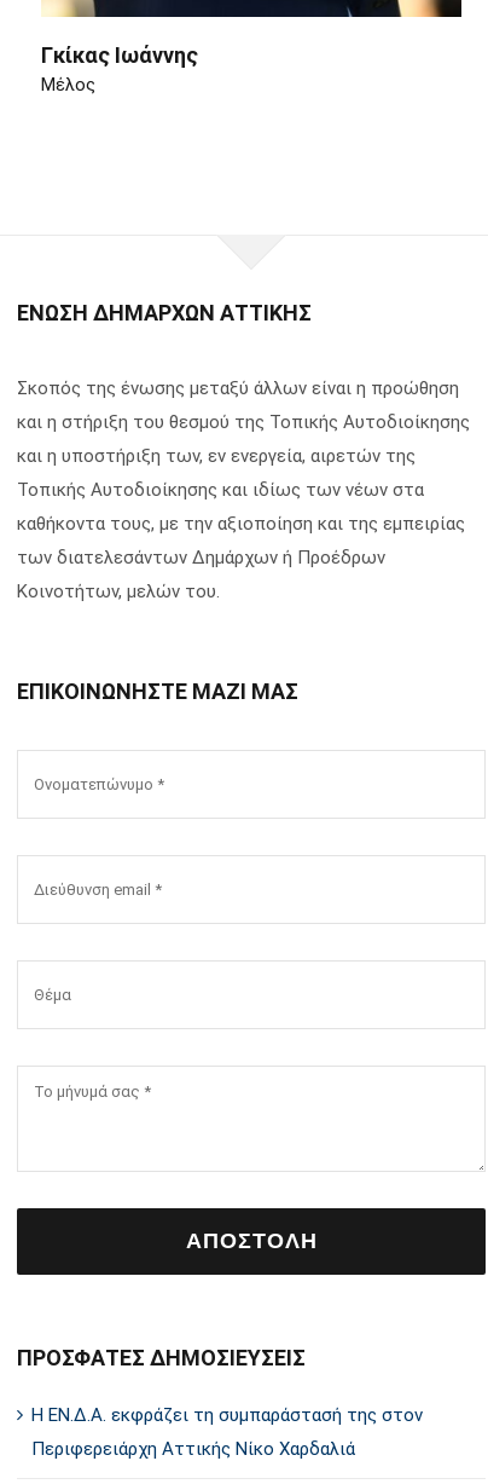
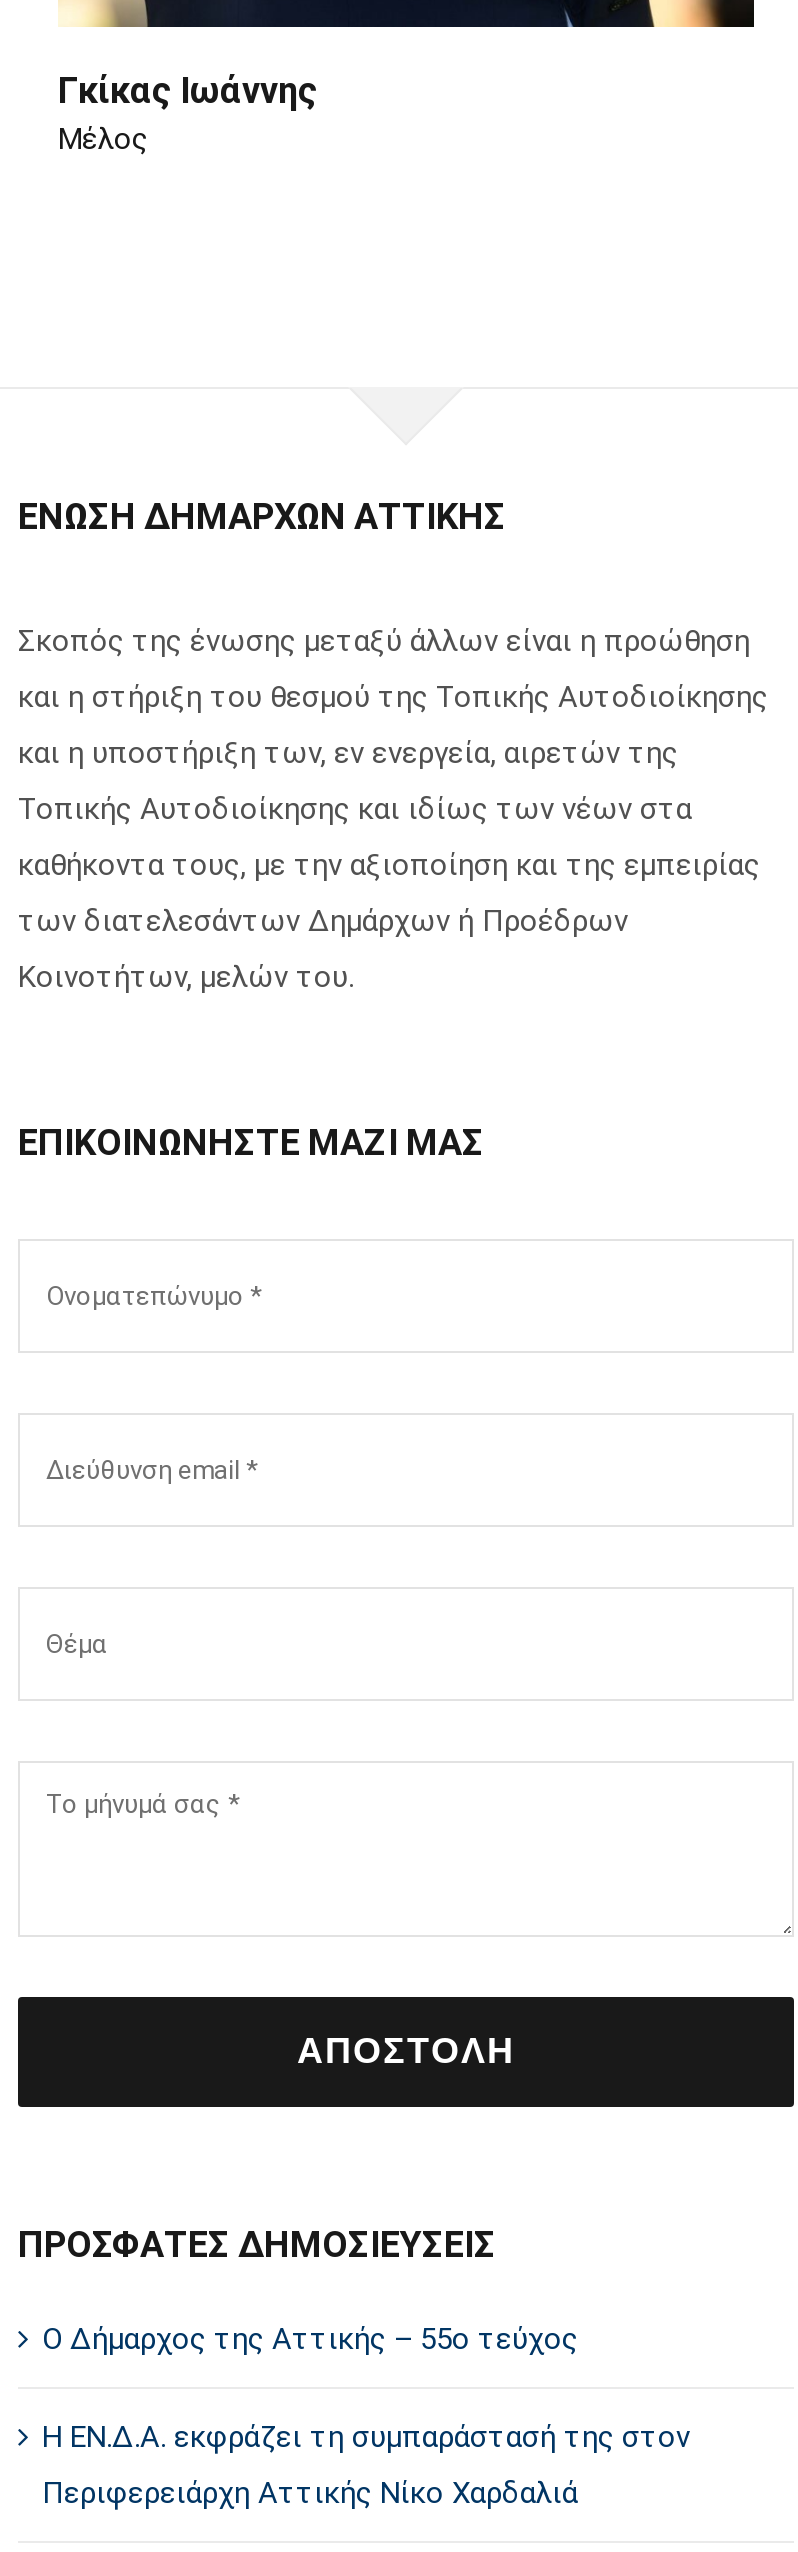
+ Ο Δήμαρχος της Αττικής – 55ο τεύχος
